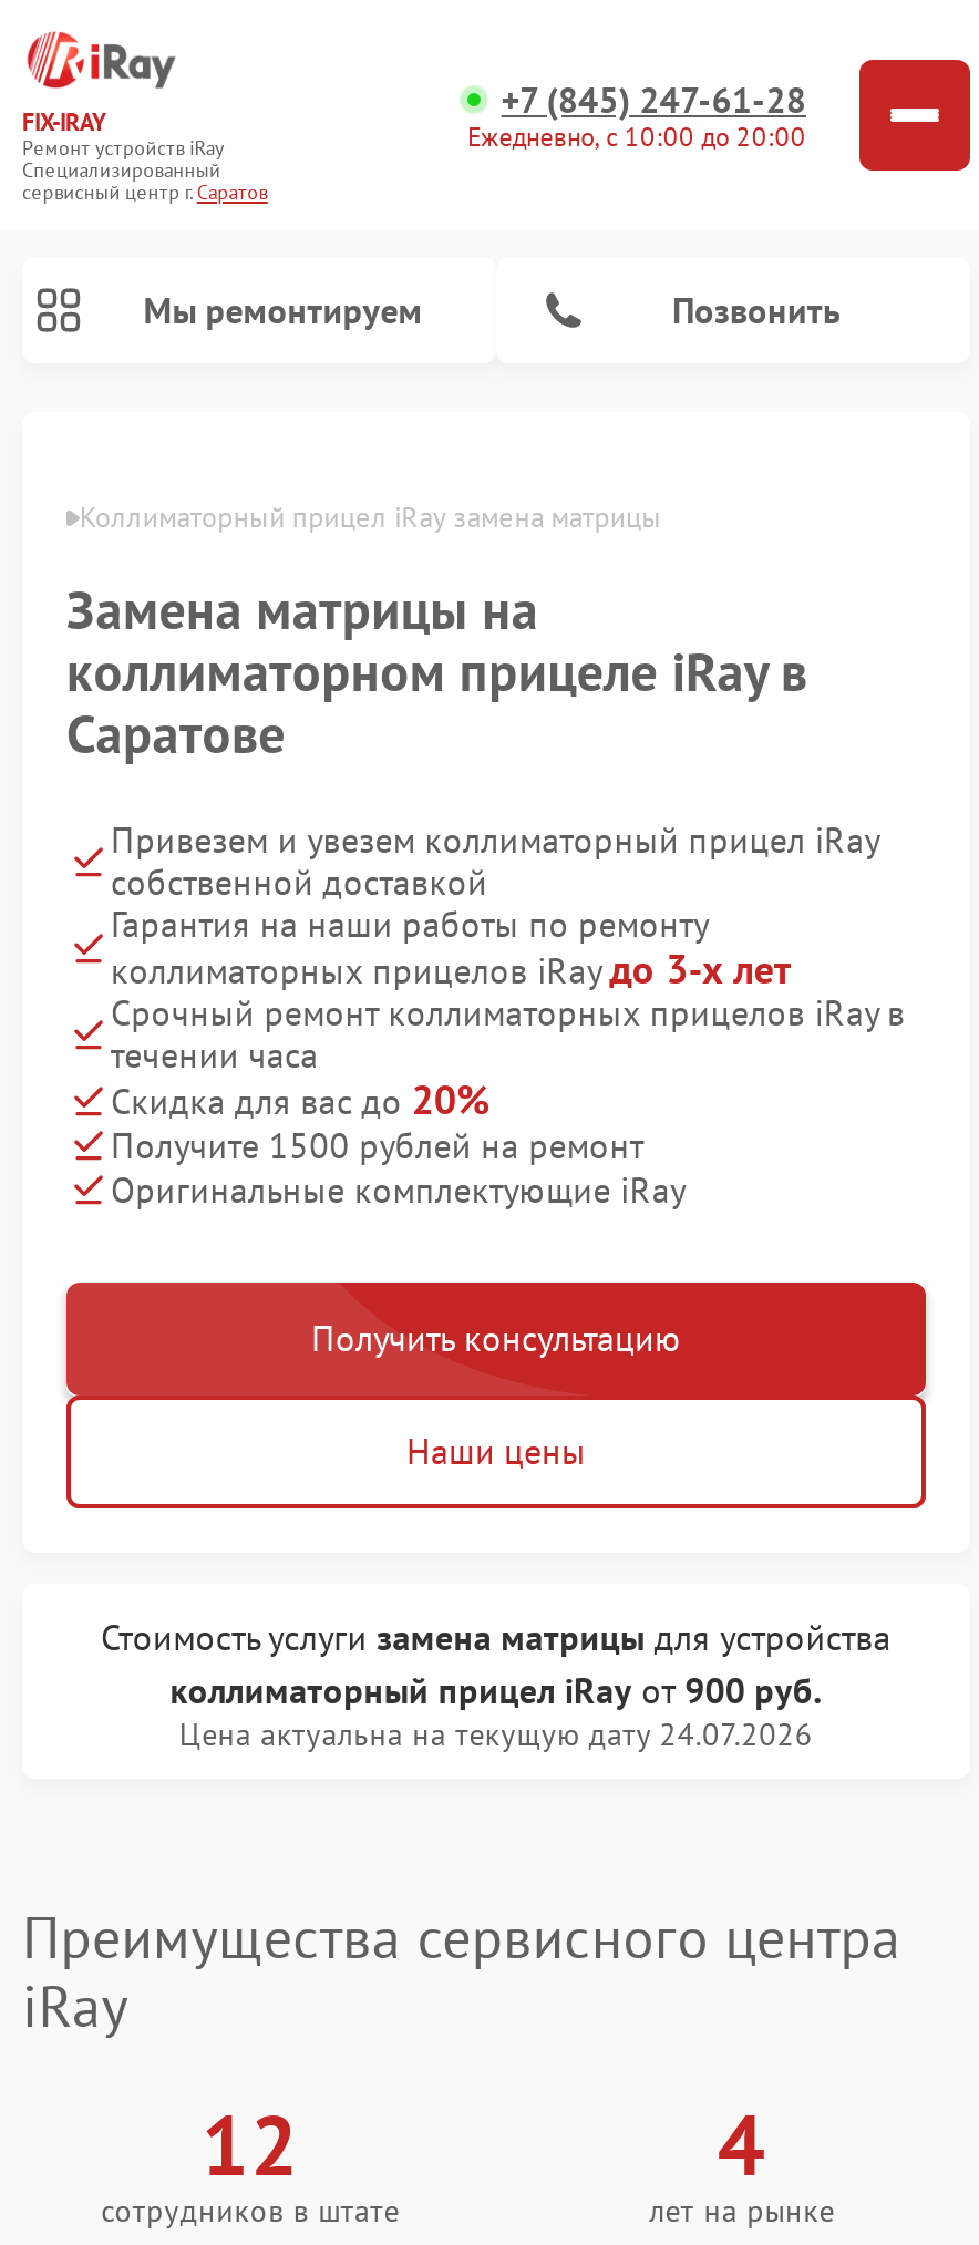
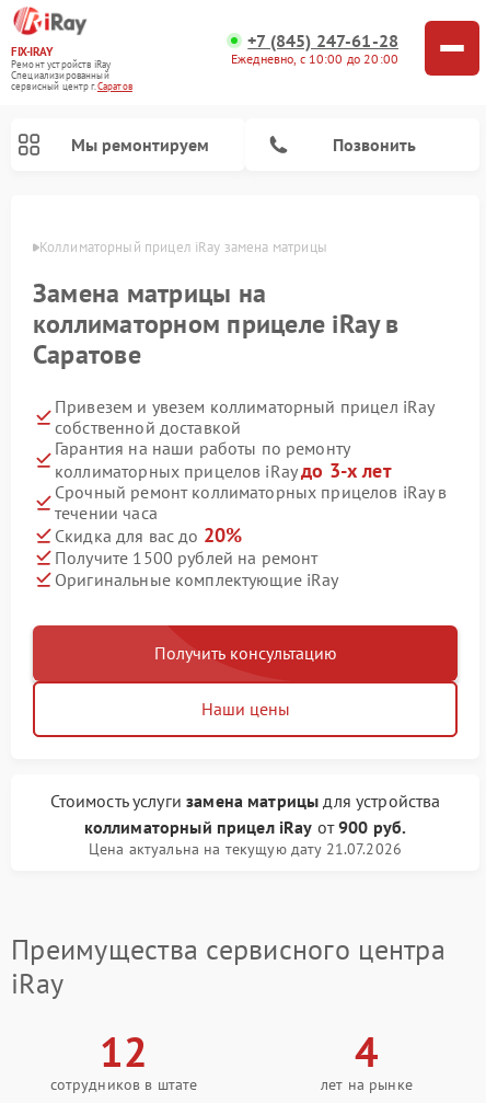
- Цена актуальна на текущую дату 24.07.2026
+ Цена актуальна на текущую дату 21.07.2026
